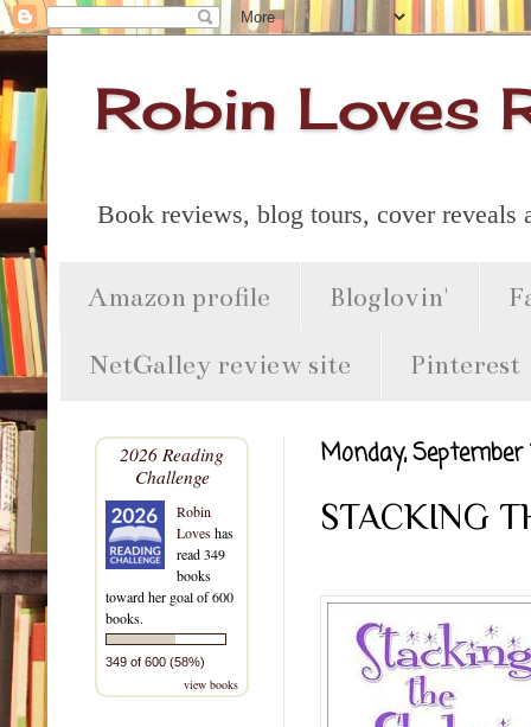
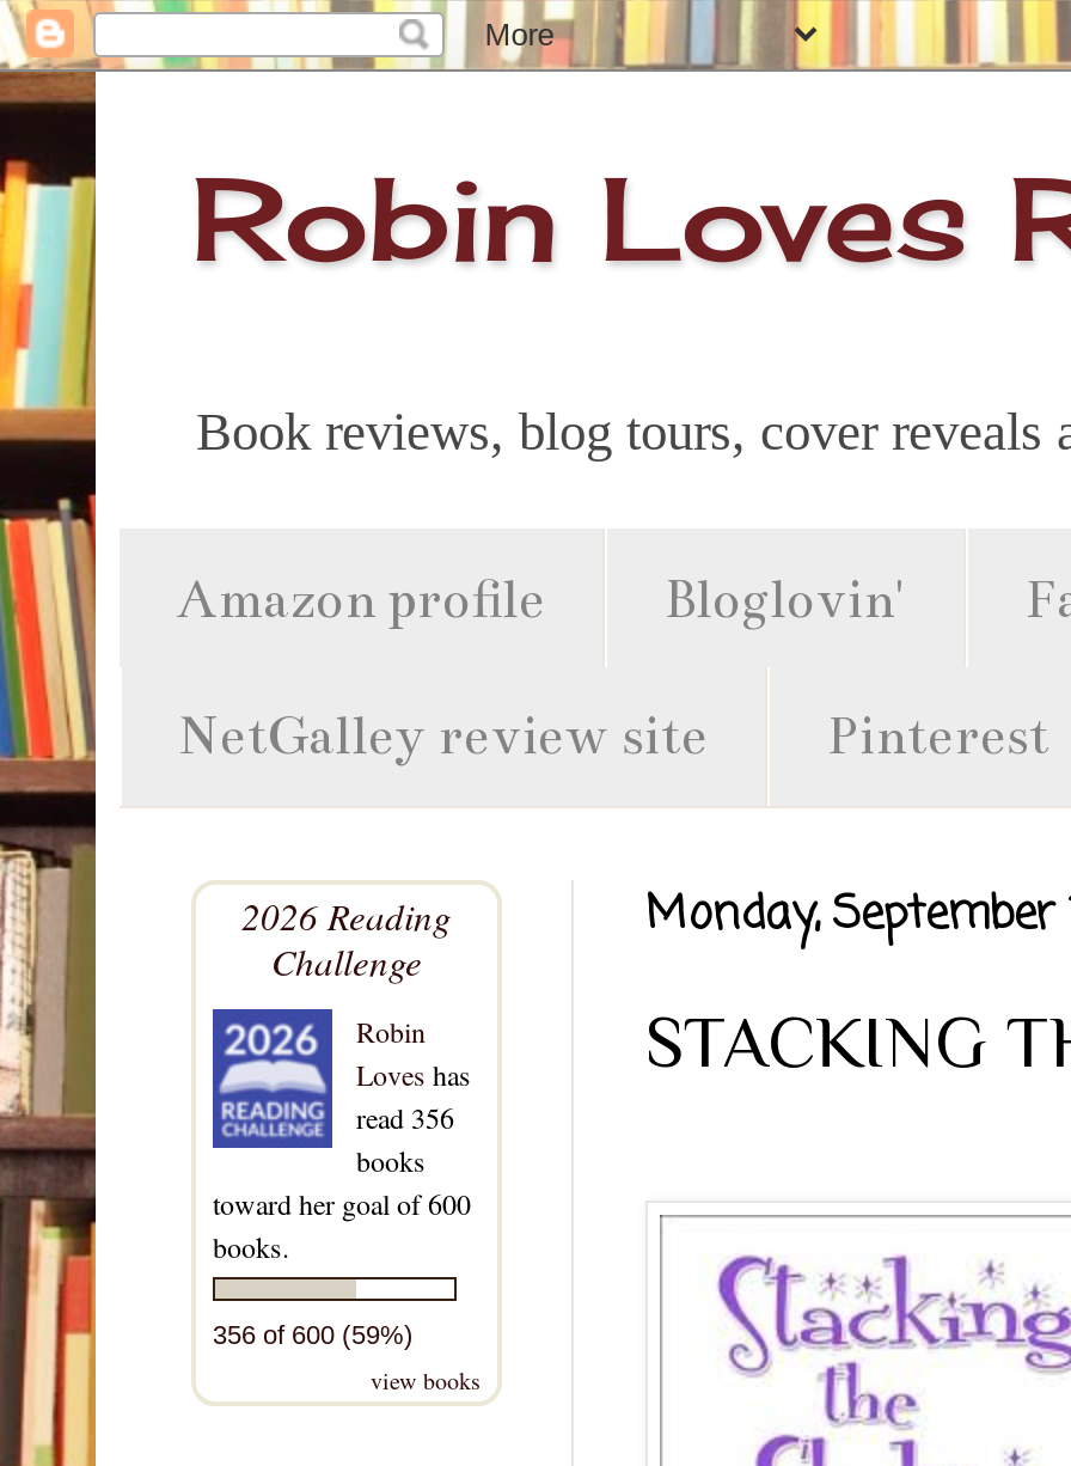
- read 349
+ read 356

- 349 of 600 (58%)
+ 356 of 600 (59%)
